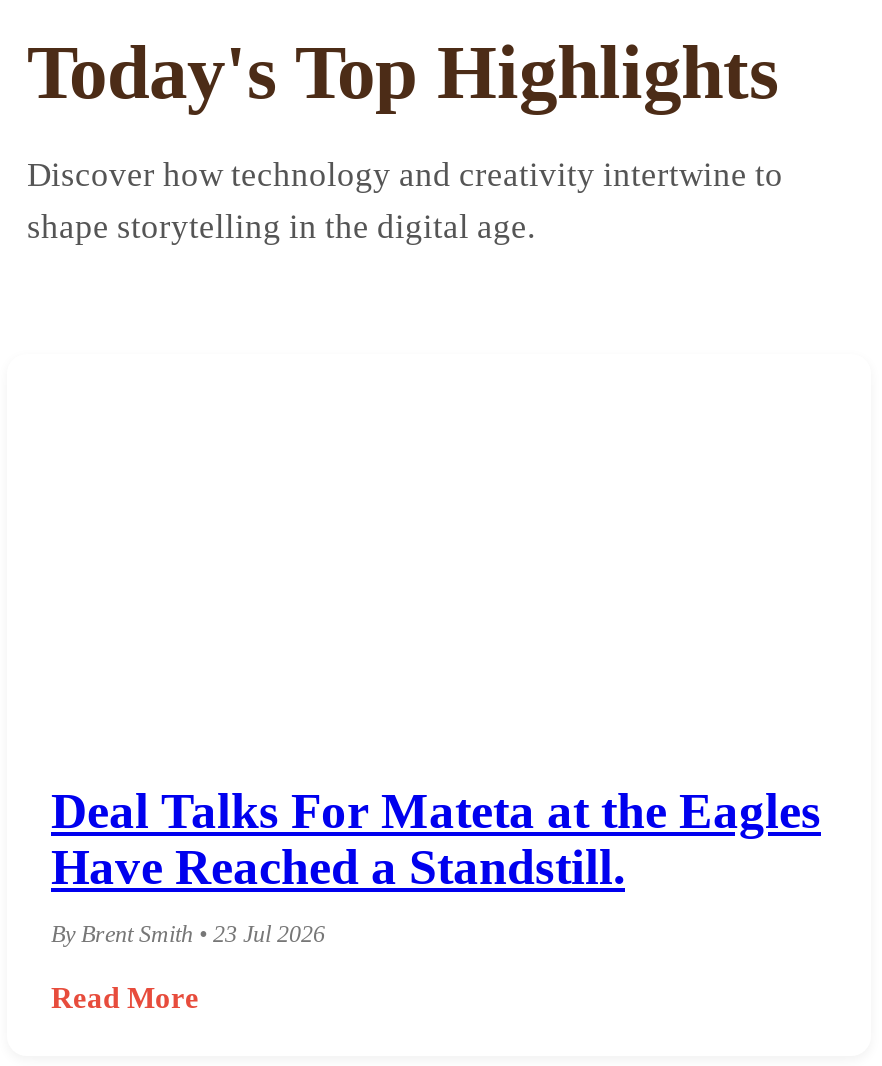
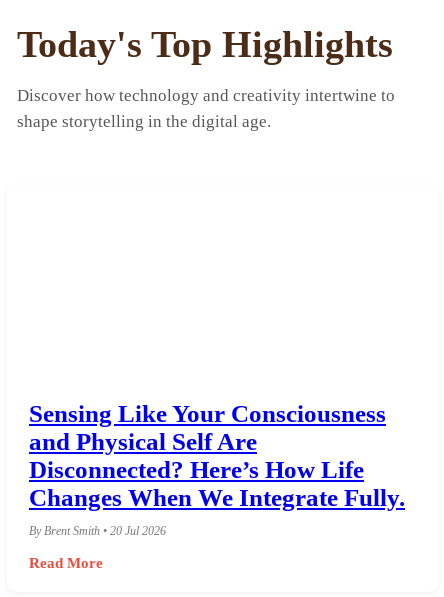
- Deal Talks For Mateta at the Eagles
- Have Reached a Standstill.
+ Sensing Like Your Consciousness
+ and Physical Self Are
+ Disconnected? Here’s How Life
+ Changes When We Integrate Fully.

- By Brent Smith • 23 Jul 2026
+ By Brent Smith • 20 Jul 2026
